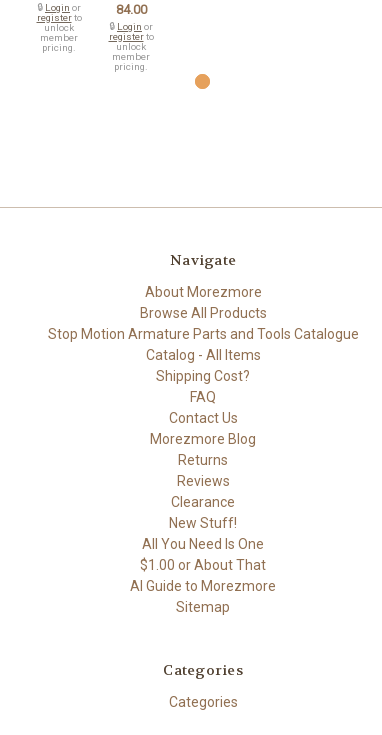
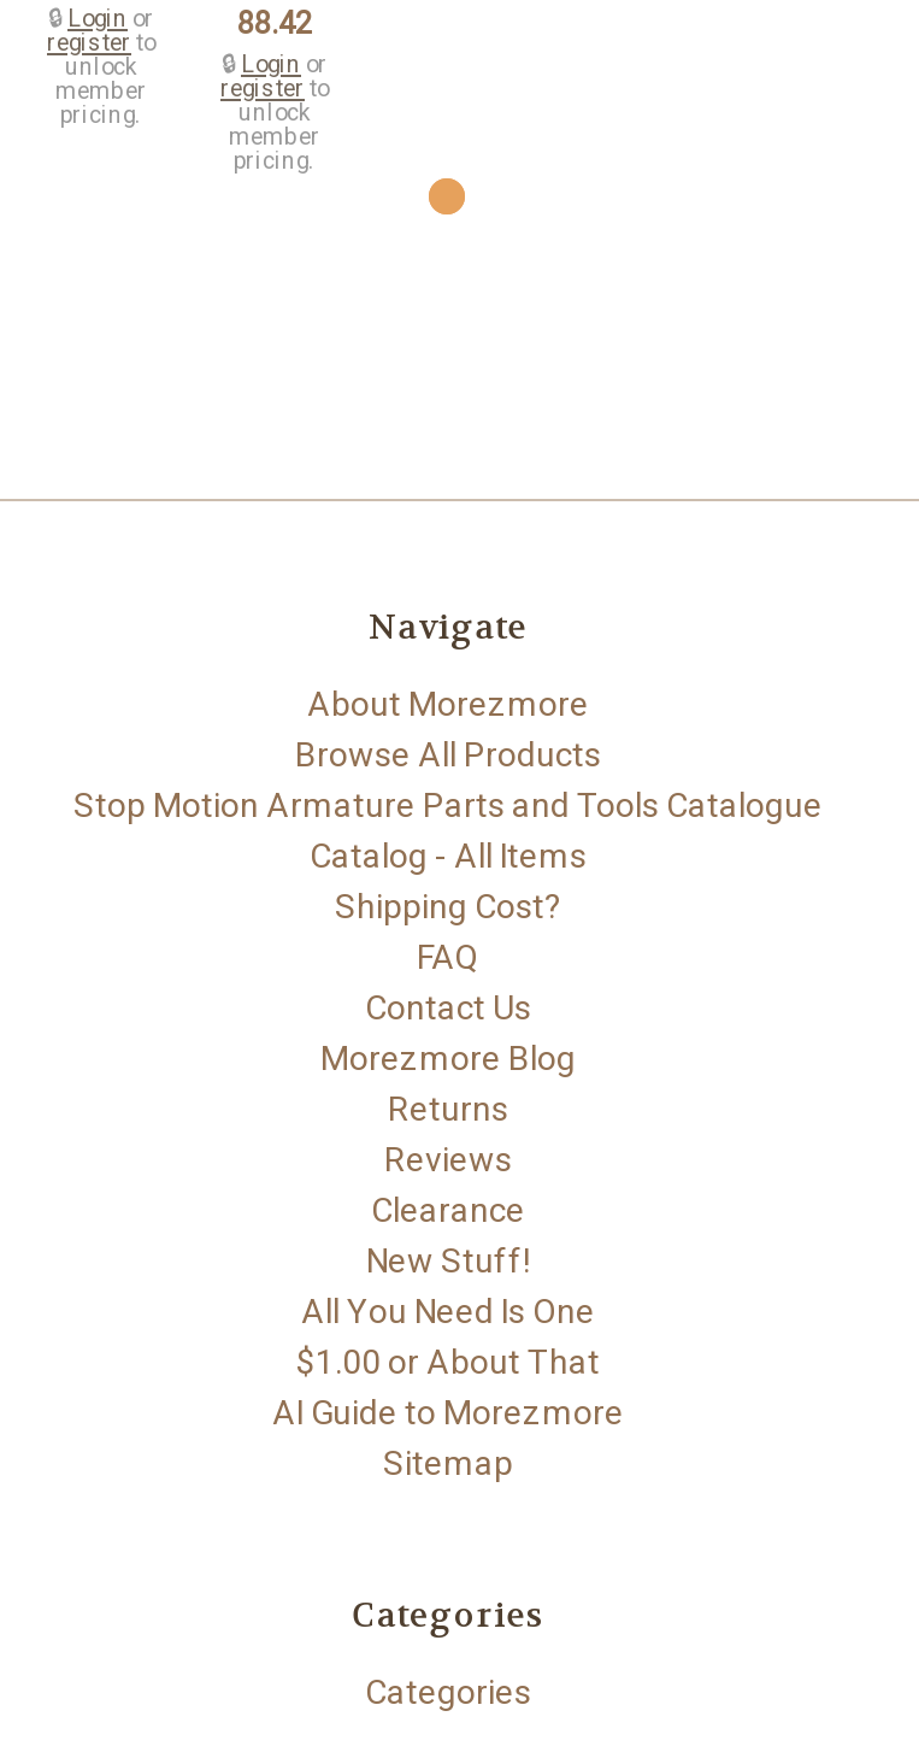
- 84.00
+ 88.42
